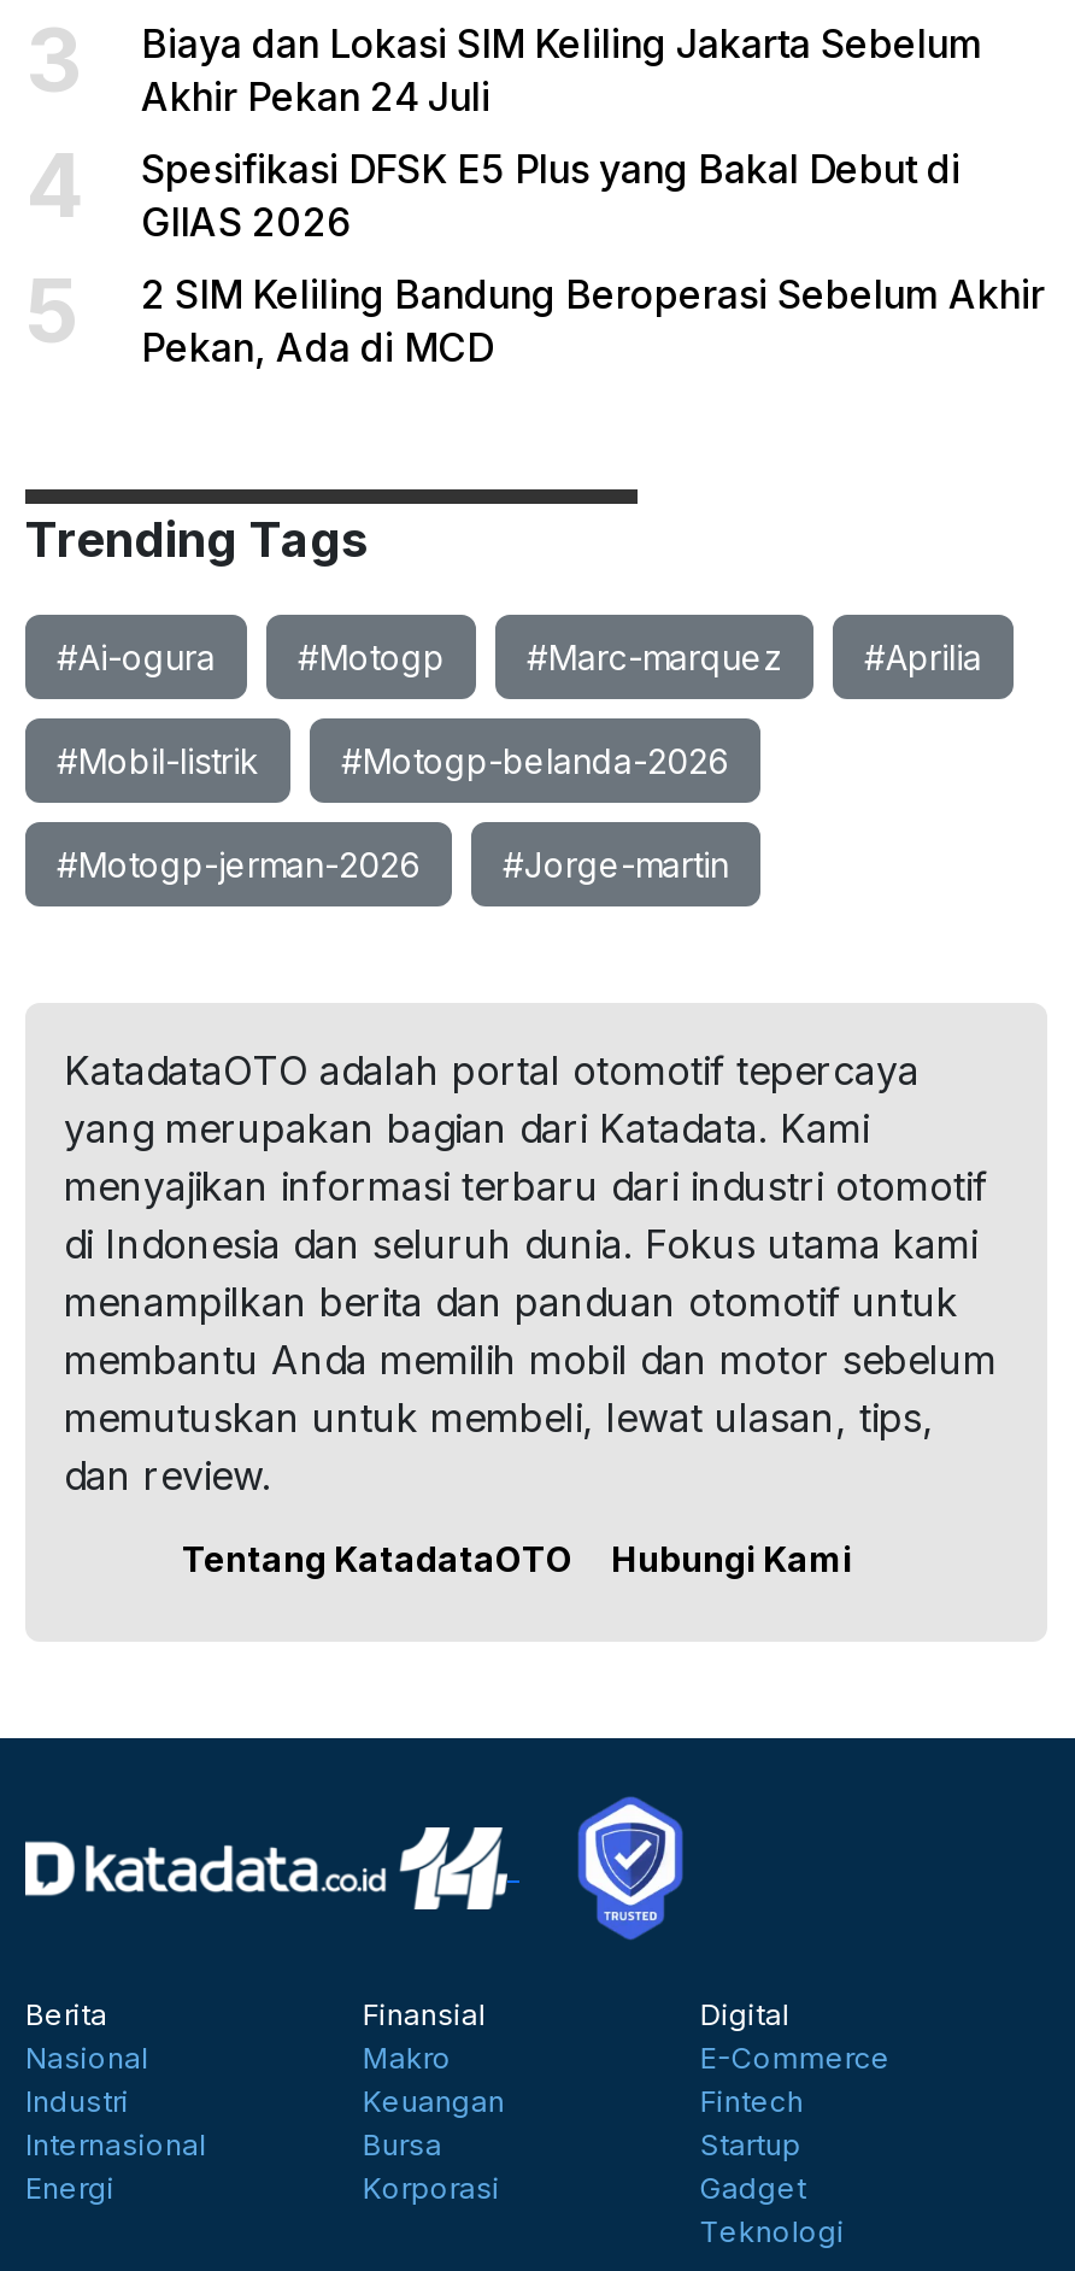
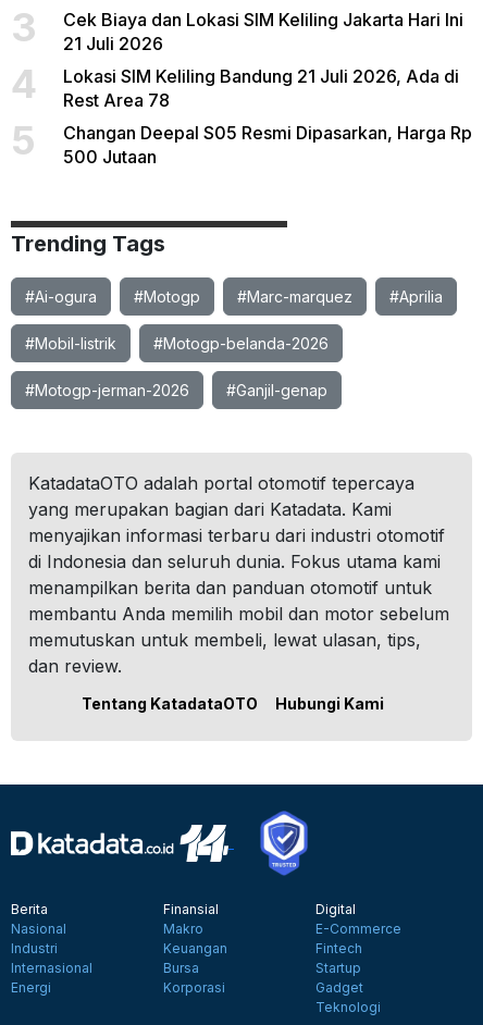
- Biaya dan Lokasi SIM Keliling Jakarta Sebelum
- Akhir Pekan 24 Juli
+ Cek Biaya dan Lokasi SIM Keliling Jakarta Hari Ini
+ 21 Juli 2026

- Spesifikasi DFSK E5 Plus yang Bakal Debut di
- GIIAS 2026
+ Lokasi SIM Keliling Bandung 21 Juli 2026, Ada di
+ Rest Area 78

- 2 SIM Keliling Bandung Beroperasi Sebelum Akhir
- Pekan, Ada di MCD
+ Changan Deepal S05 Resmi Dipasarkan, Harga Rp
+ 500 Jutaan

- #Jorge-martin
+ #Ganjil-genap
